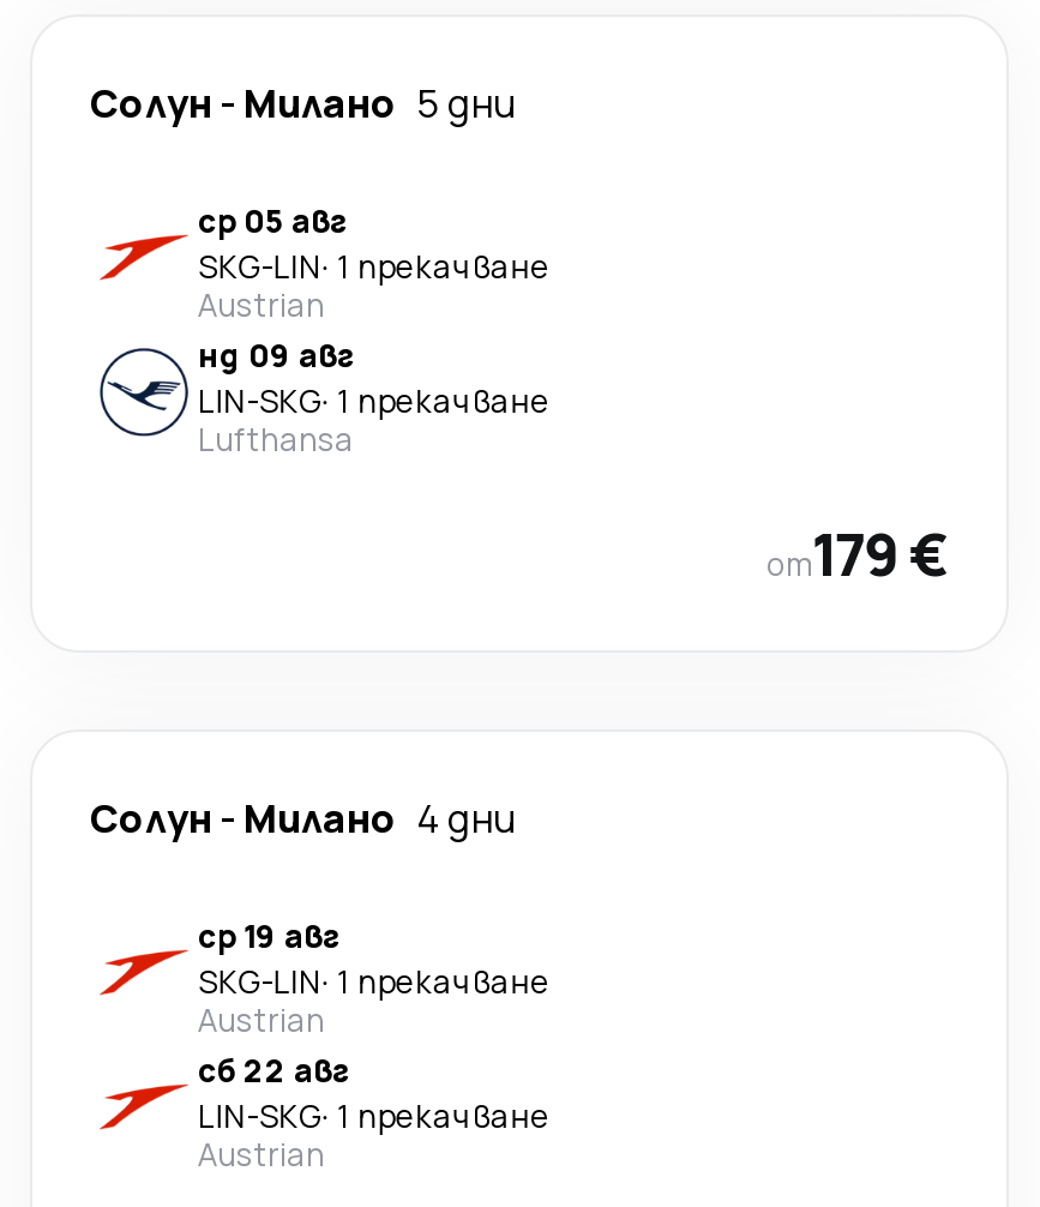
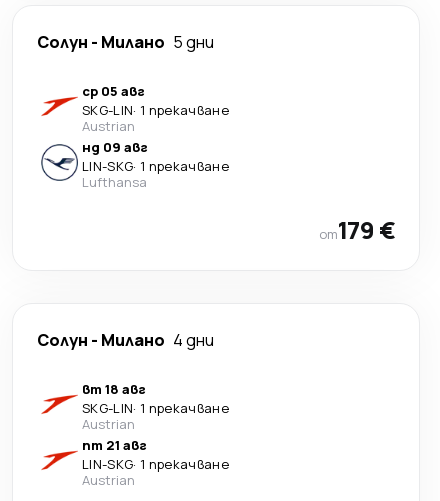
- ср 19 авг
+ вт 18 авг

- сб 22 авг
+ пт 21 авг
